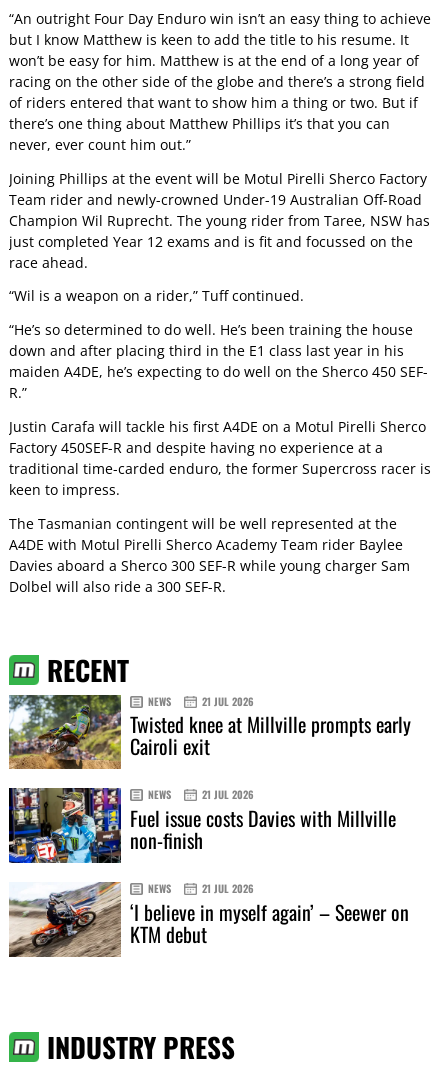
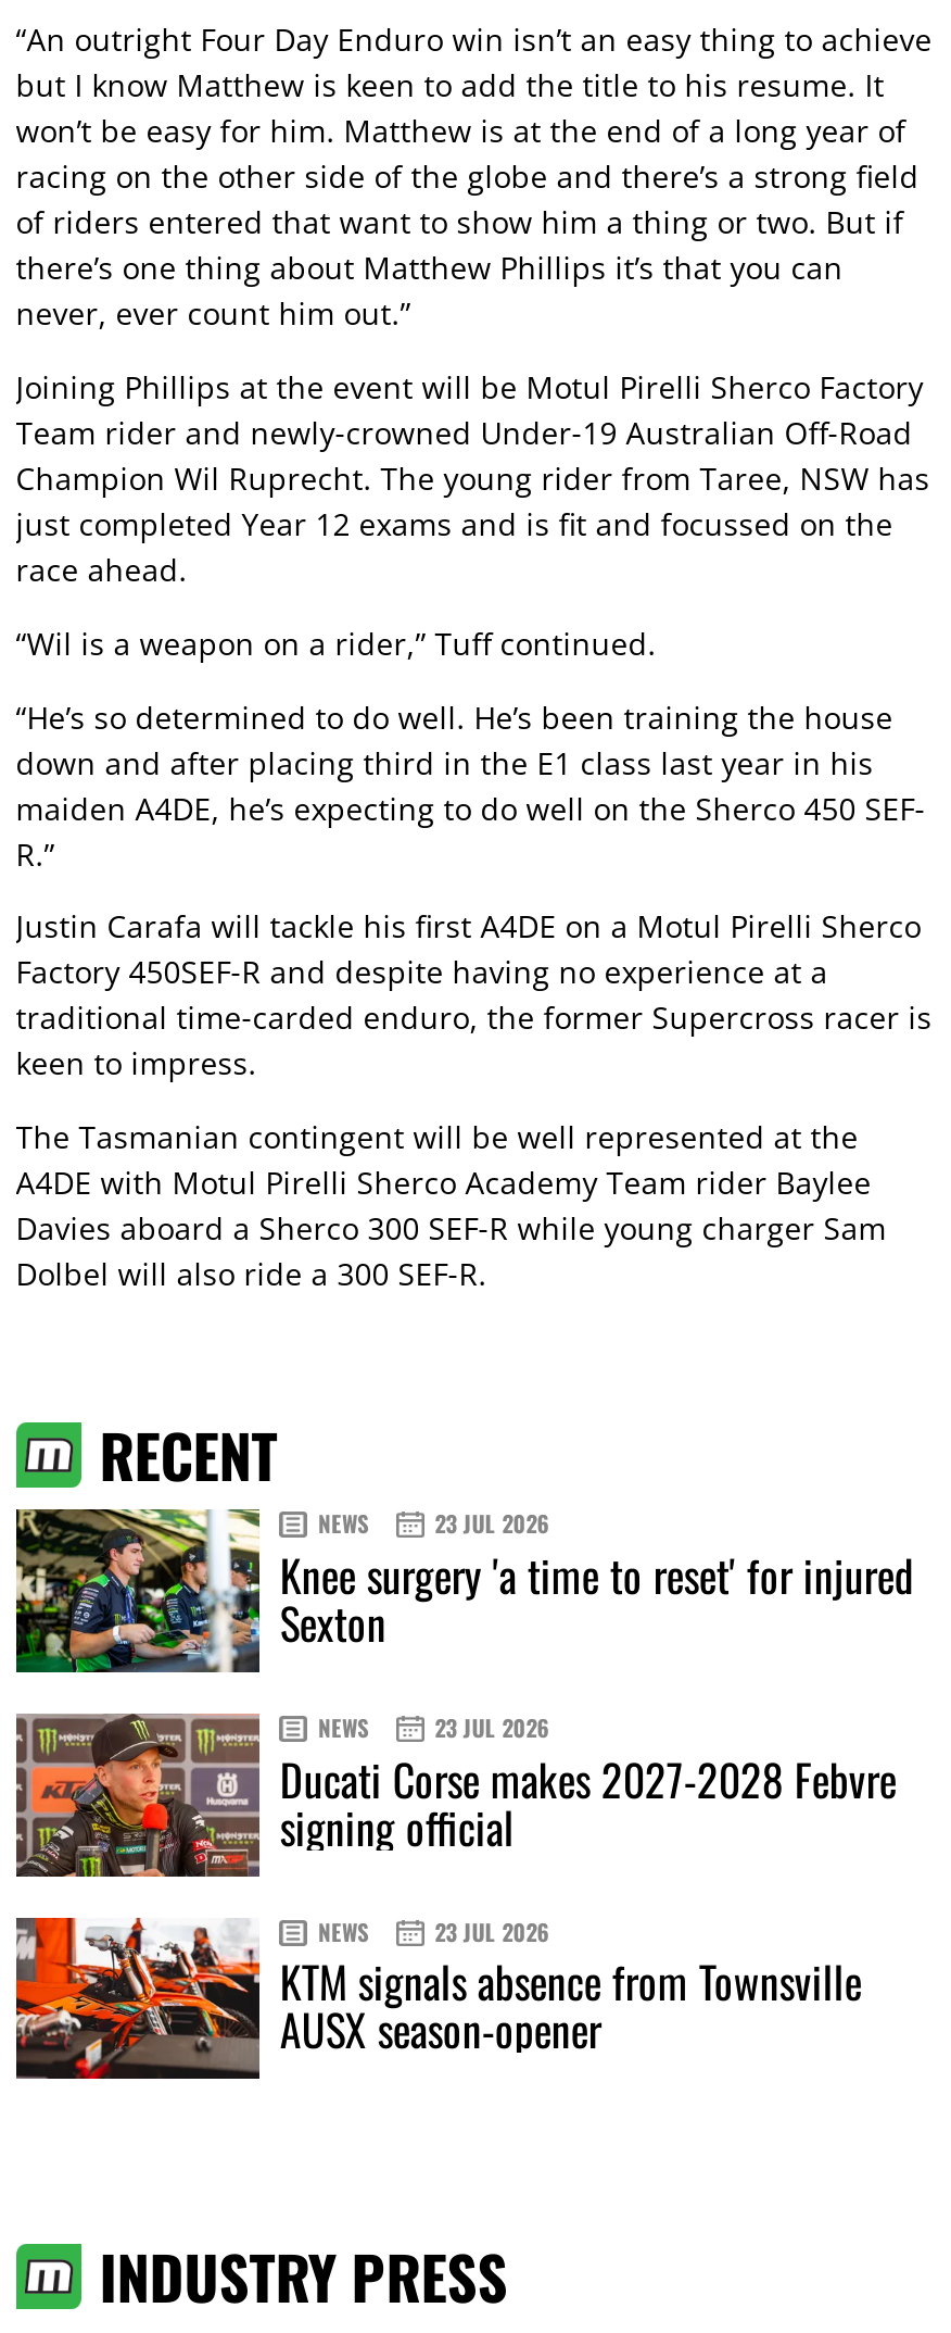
- [image]
- 21 JUL 2026
- Twisted knee at Millville prompts early
- Cairoli exit
+ [image]
+ 23 JUL 2026
+ Knee surgery 'a time to reset' for injured
+ Sexton

- [image]
- 21 JUL 2026
- Fuel issue costs Davies with Millville
- non-finish
+ [image]
+ 23 JUL 2026
+ Ducati Corse makes 2027-2028 Febvre
+ signing official

- [image]
- 21 JUL 2026
- ‘I believe in myself again’ – Seewer on
- KTM debut
+ [image]
+ 23 JUL 2026
+ KTM signals absence from Townsville
+ AUSX season-opener
